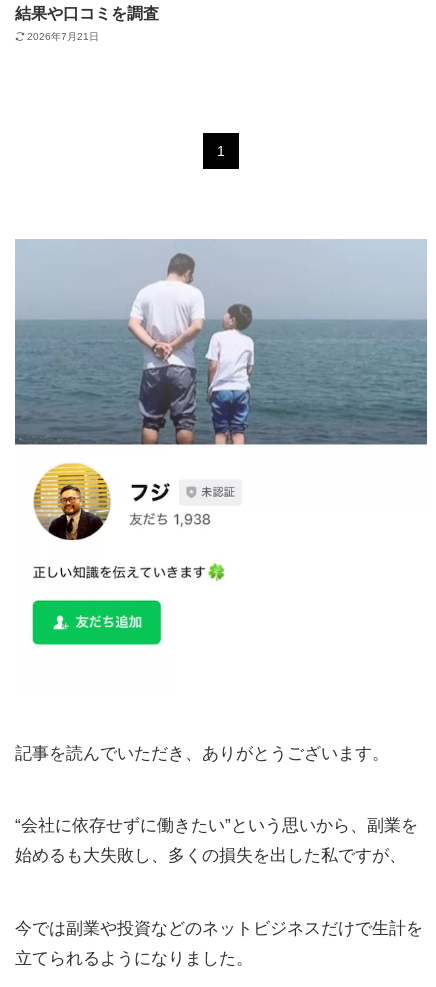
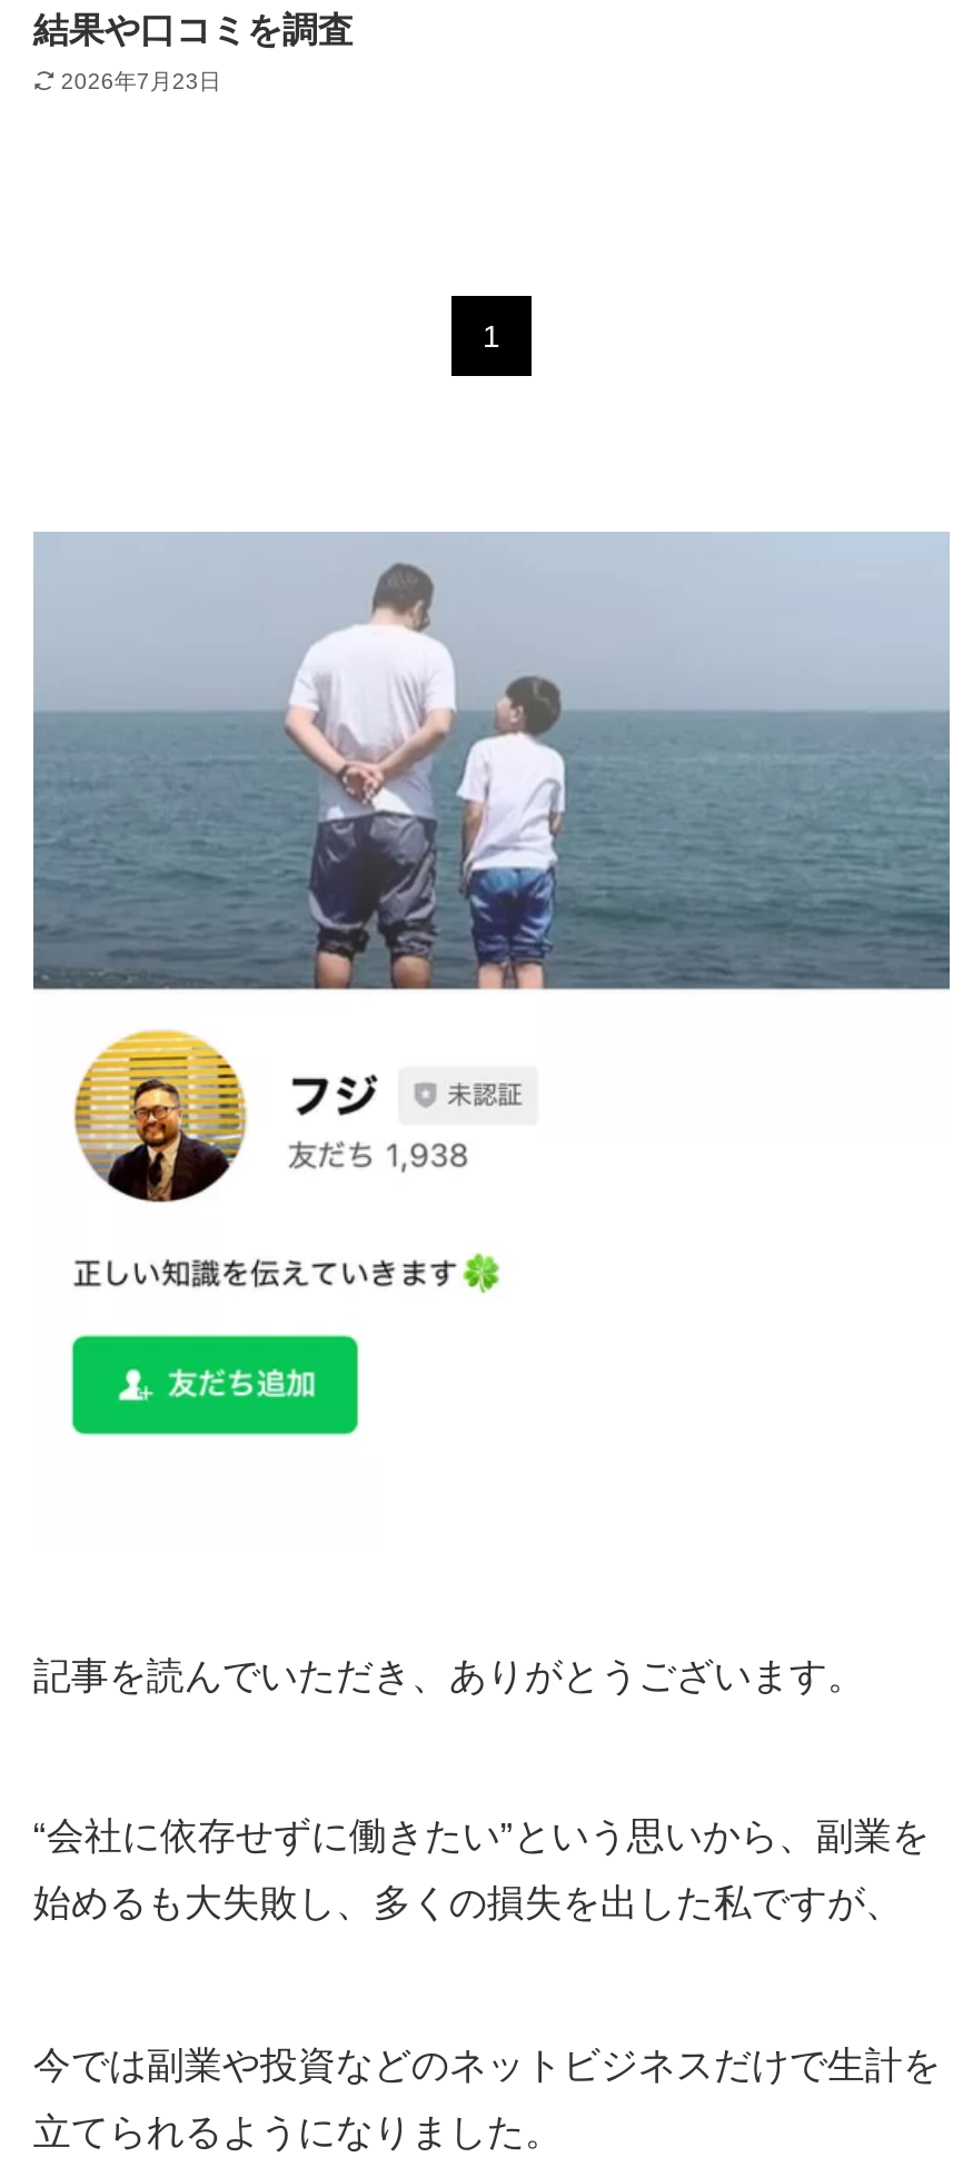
- 2026年7月21日
+ 2026年7月23日
